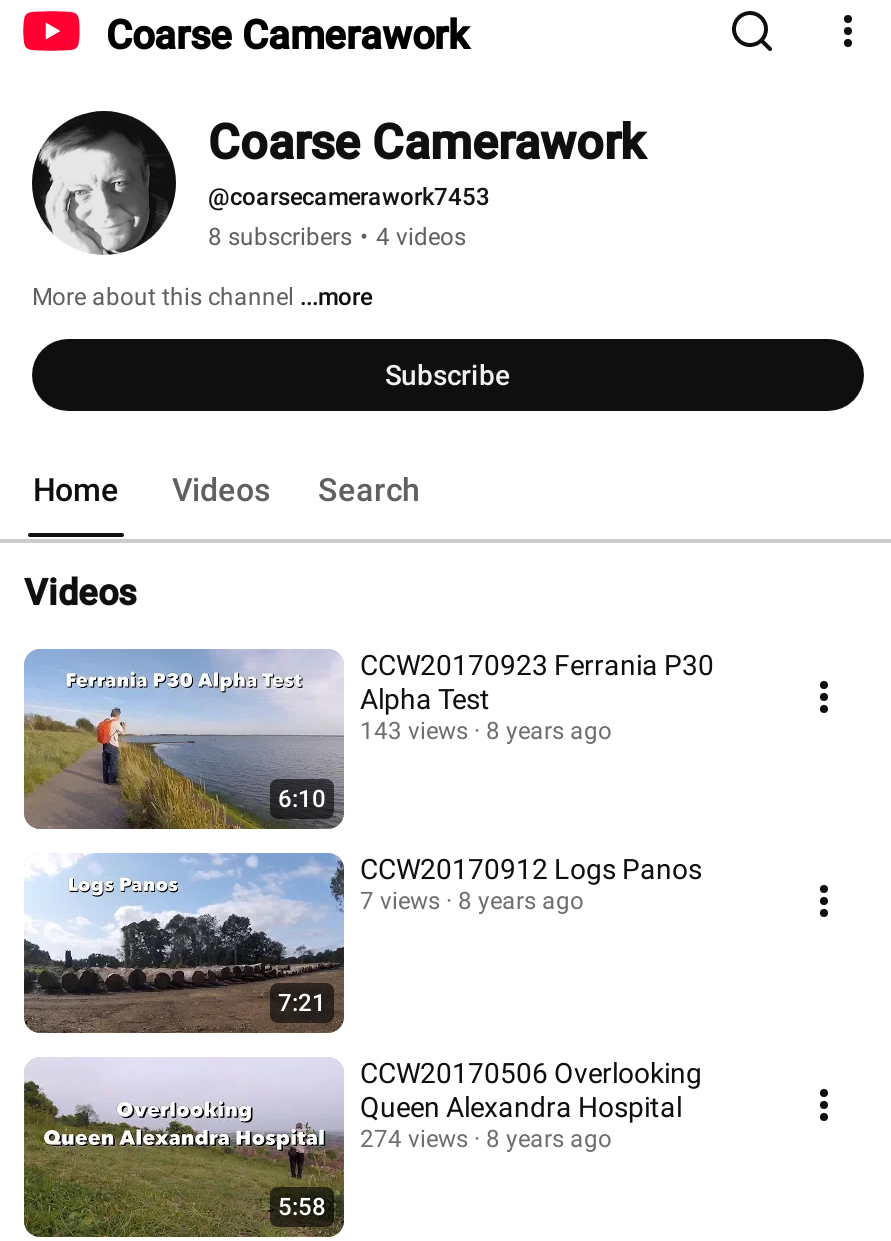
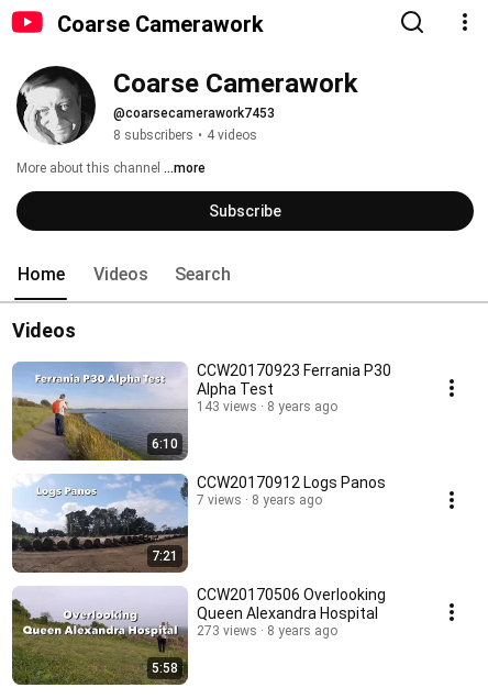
- 274 views 8 years ago
+ 273 views 8 years ago
